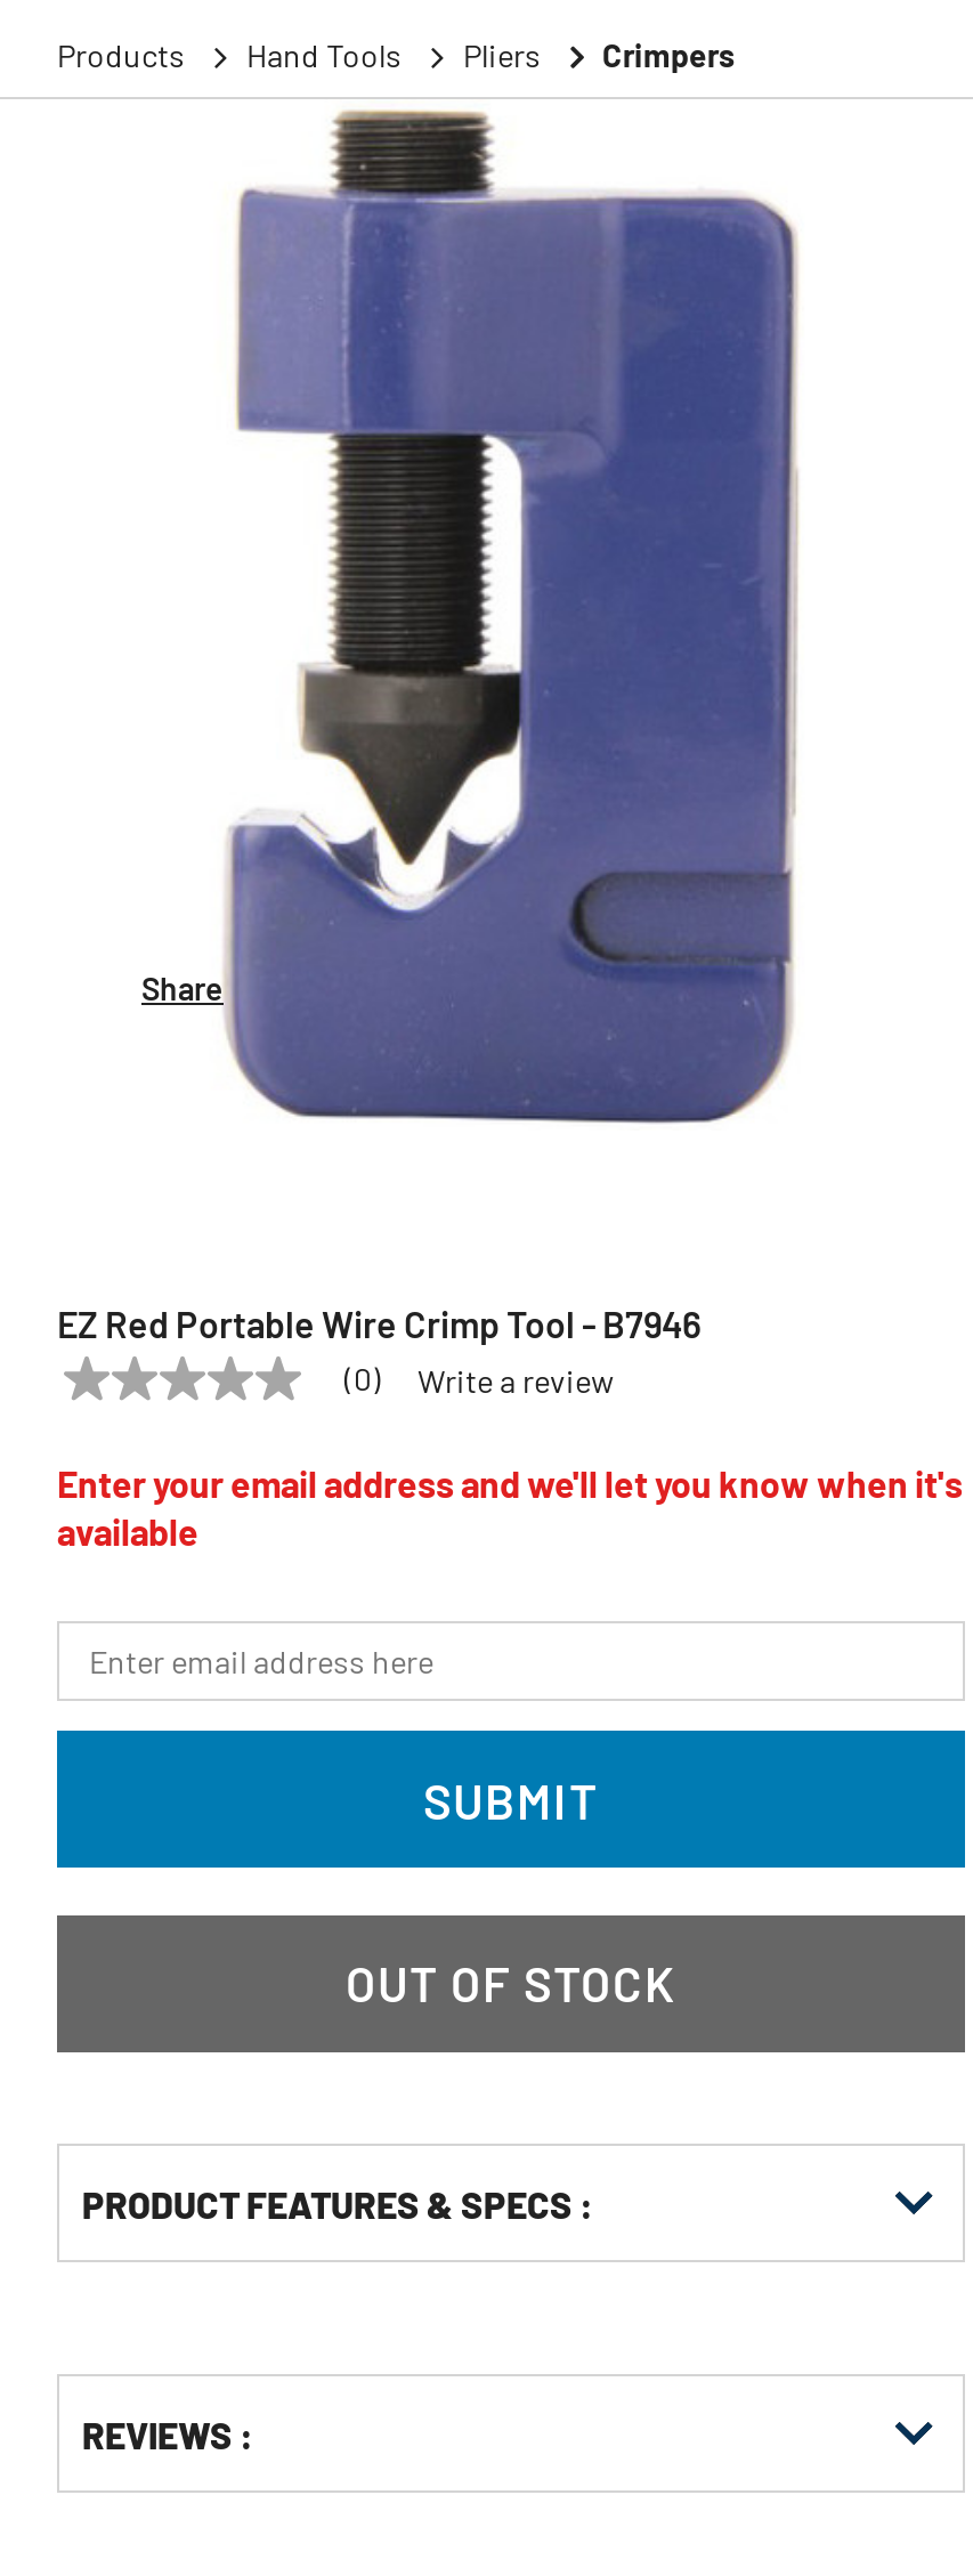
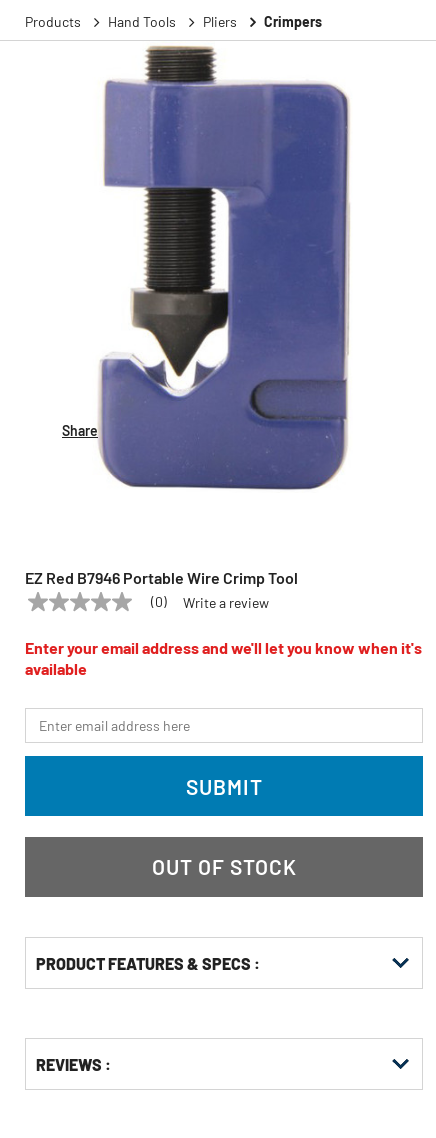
- EZ Red Portable Wire Crimp Tool - B7946
+ EZ Red B7946 Portable Wire Crimp Tool
